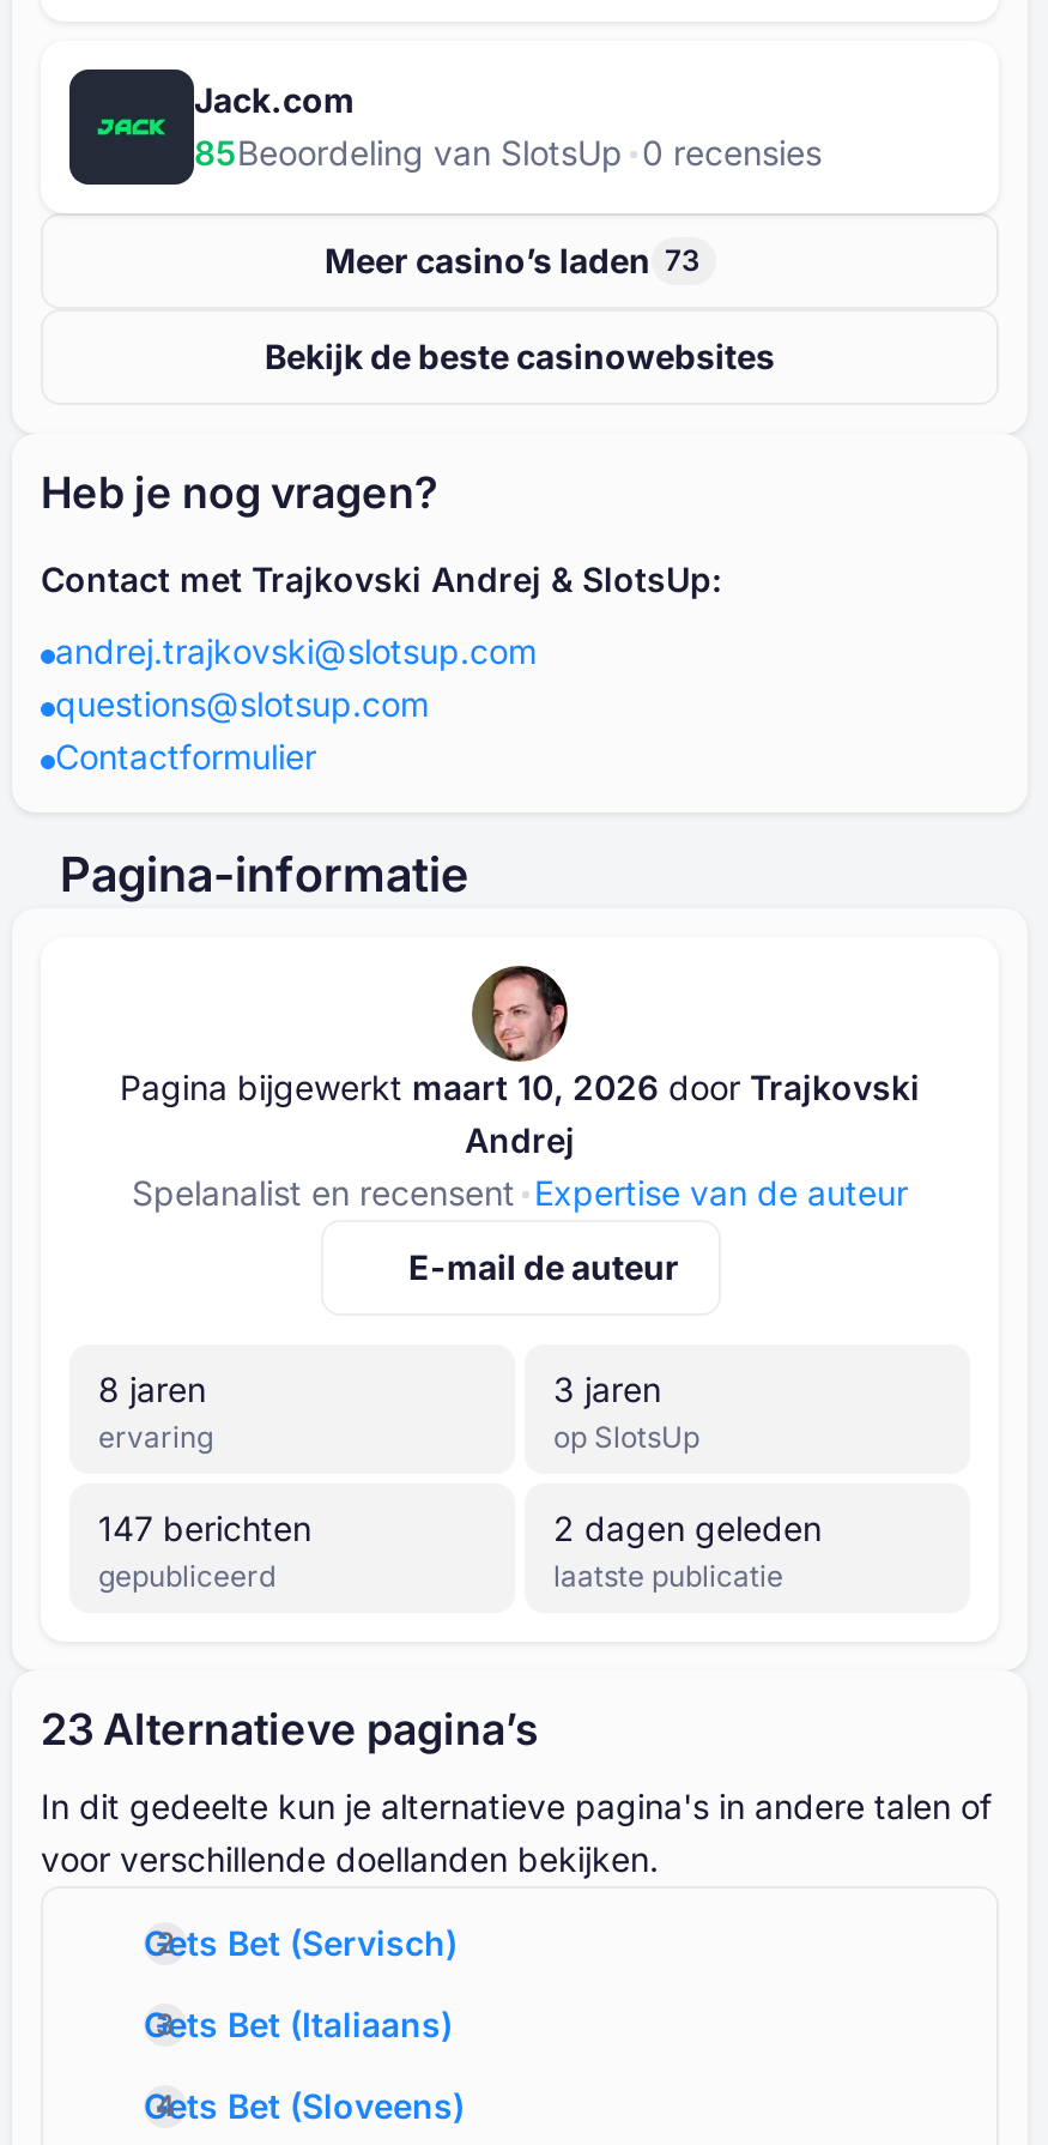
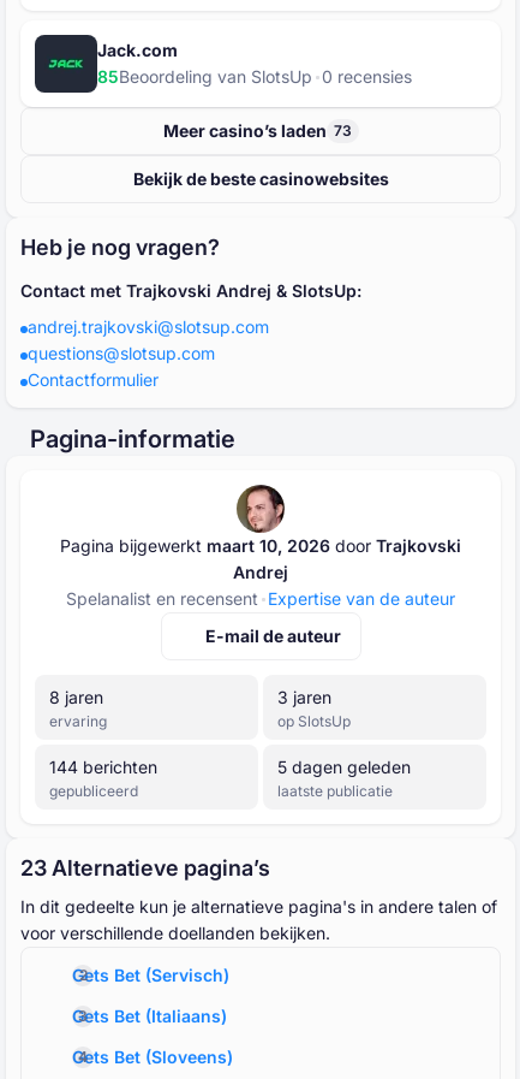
- 147 berichten
+ 144 berichten

- 2 dagen geleden
+ 5 dagen geleden
